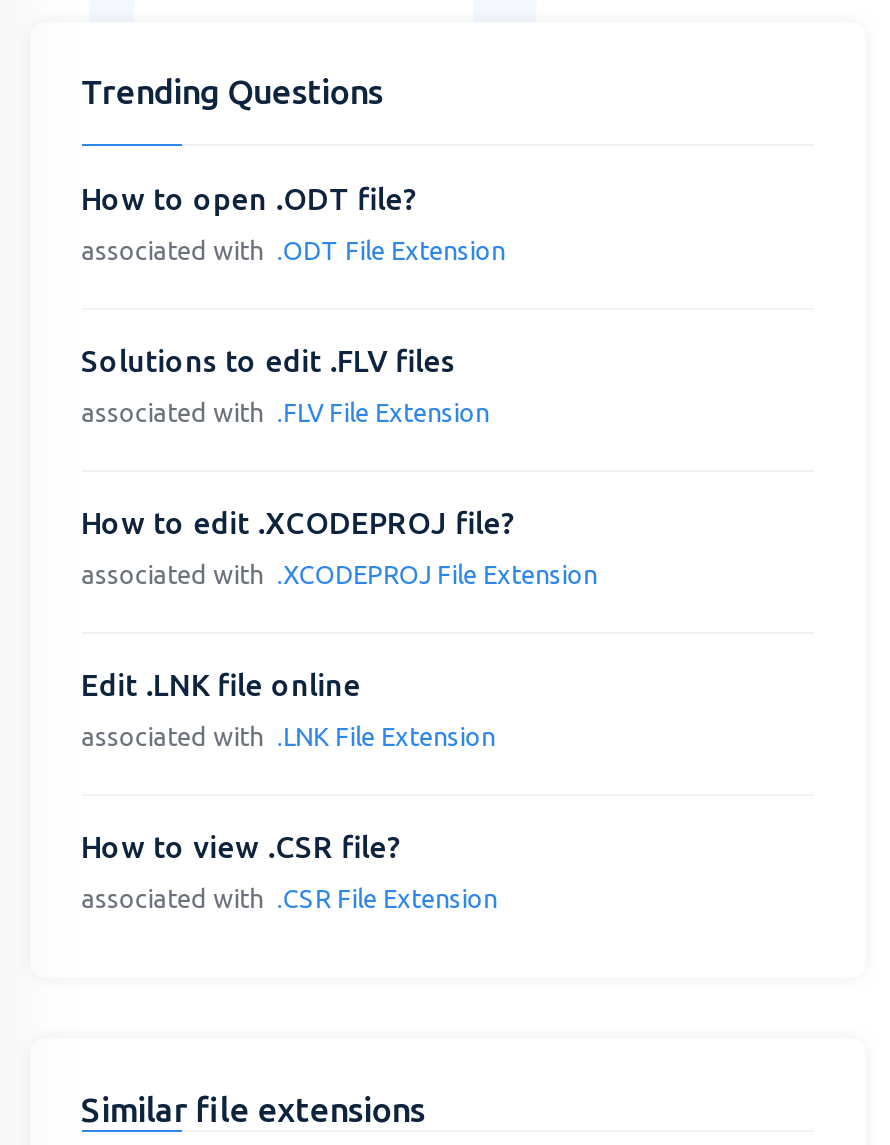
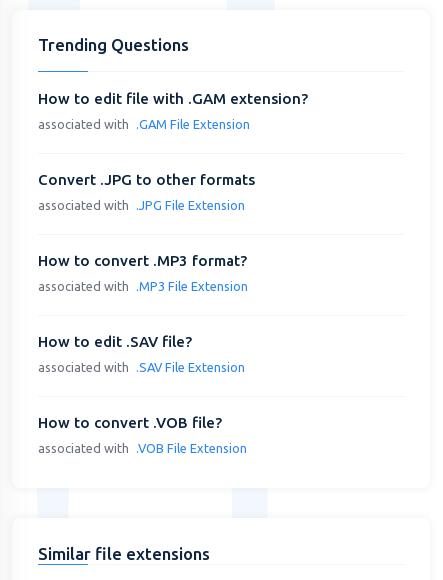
- How to open .ODT file?
+ How to edit file with .GAM extension?

- associated with .ODT File Extension
+ associated with .GAM File Extension

- Solutions to edit .FLV files
+ Convert .JPG to other formats

- associated with .FLV File Extension
+ associated with .JPG File Extension

- How to edit .XCODEPROJ file?
+ How to convert .MP3 format?

- associated with .XCODEPROJ File Extension
+ associated with .MP3 File Extension

- Edit .LNK file online
+ How to edit .SAV file?

- associated with .LNK File Extension
+ associated with .SAV File Extension

- How to view .CSR file?
+ How to convert .VOB file?

- associated with .CSR File Extension
+ associated with .VOB File Extension
